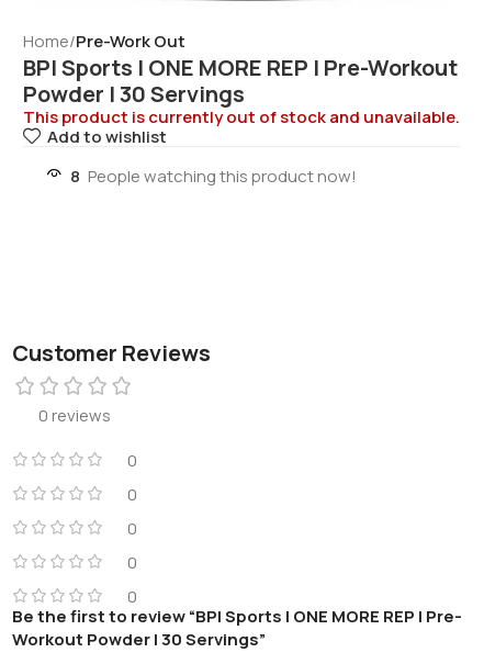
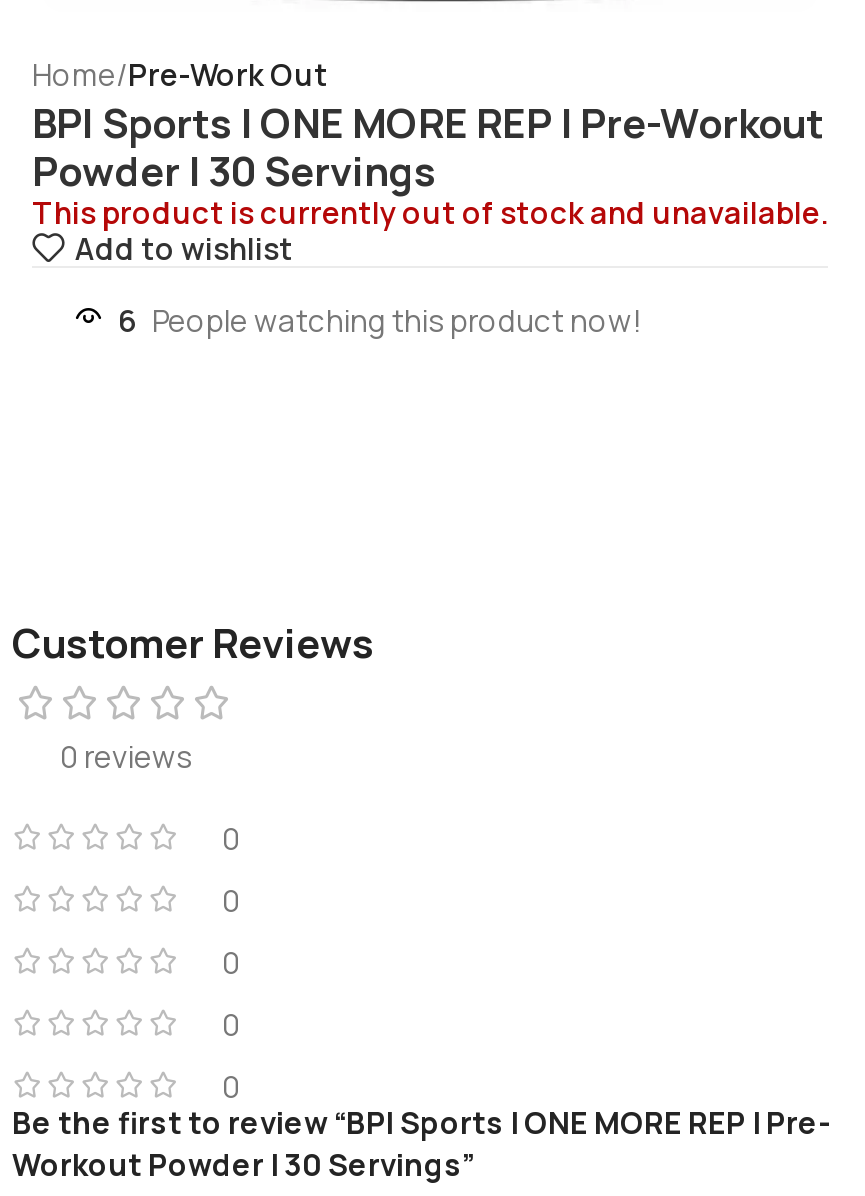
- 8 People watching this product now!
+ 6 People watching this product now!
